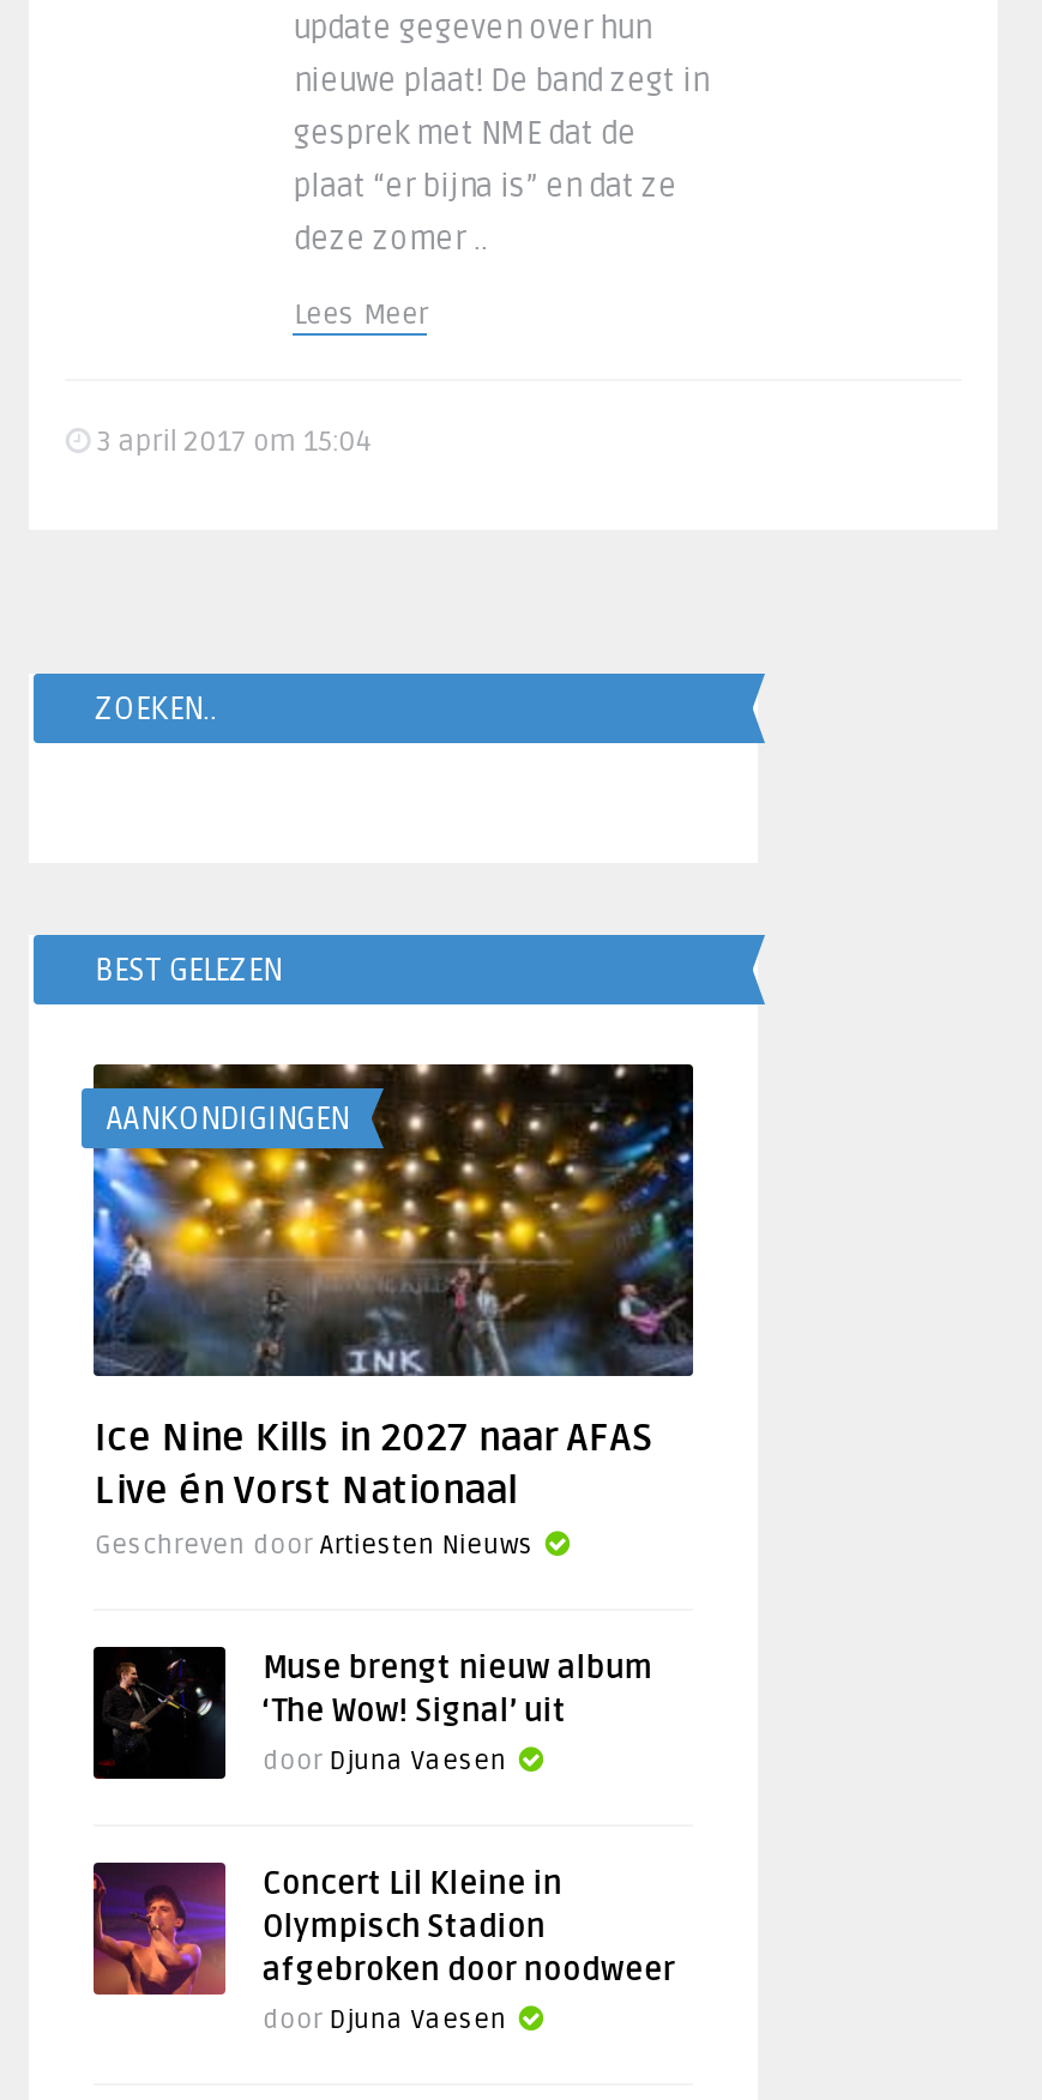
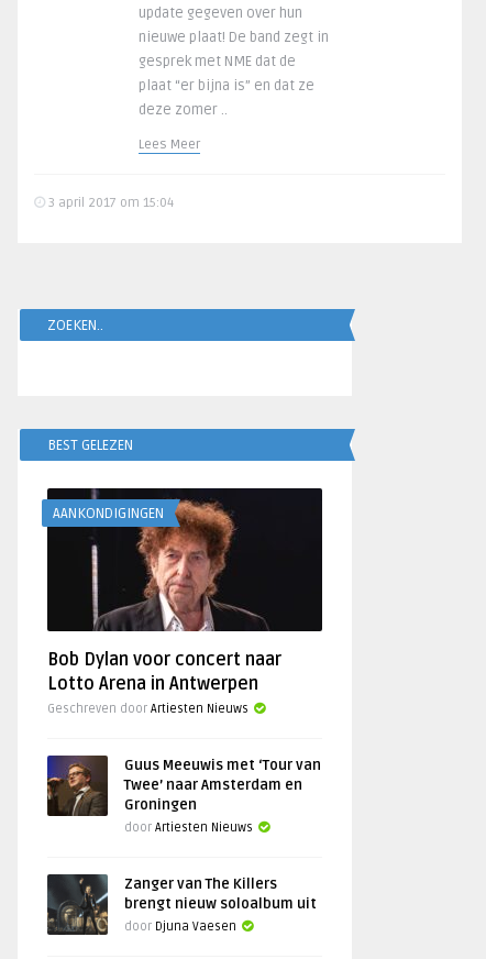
- [image]
- Ice Nine Kills in 2027 naar AFAS
- Live én Vorst Nationaal
+ [image]
+ Bob Dylan voor concert naar
+ Lotto Arena in Antwerpen

- [image]
- Muse brengt nieuw album
- ‘The Wow! Signal’ uit
- door Djuna Vaesen
+ [image]
+ Guus Meeuwis met ‘Tour van
+ Twee’ naar Amsterdam en
+ Groningen
+ door Artiesten Nieuws

- [image]
- Concert Lil Kleine in
- Olympisch Stadion
- afgebroken door noodweer
+ [image]
+ Zanger van The Killers
+ brengt nieuw soloalbum uit
